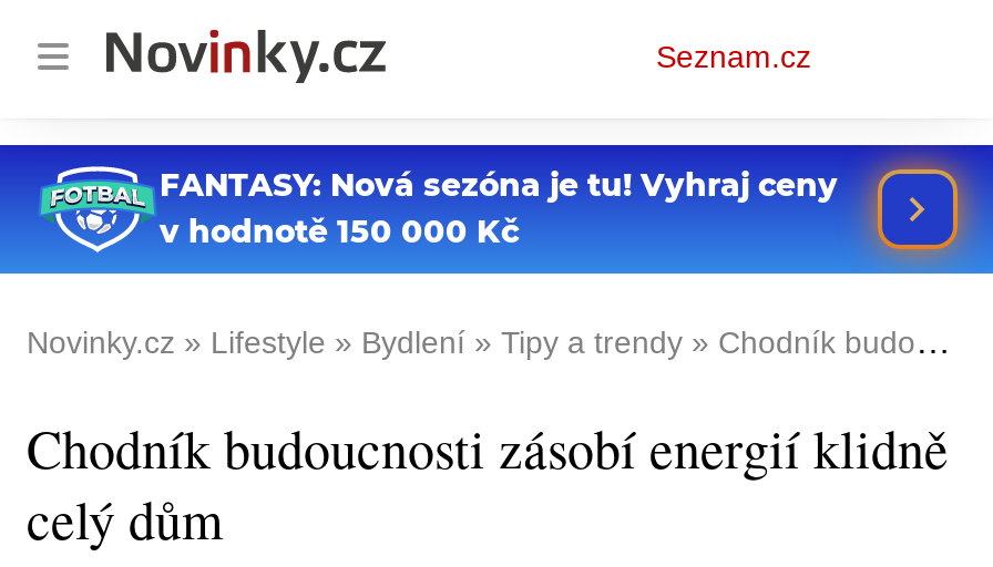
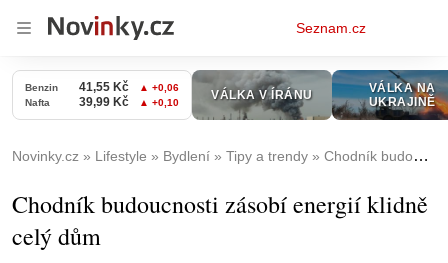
- [image]
+ [image]
